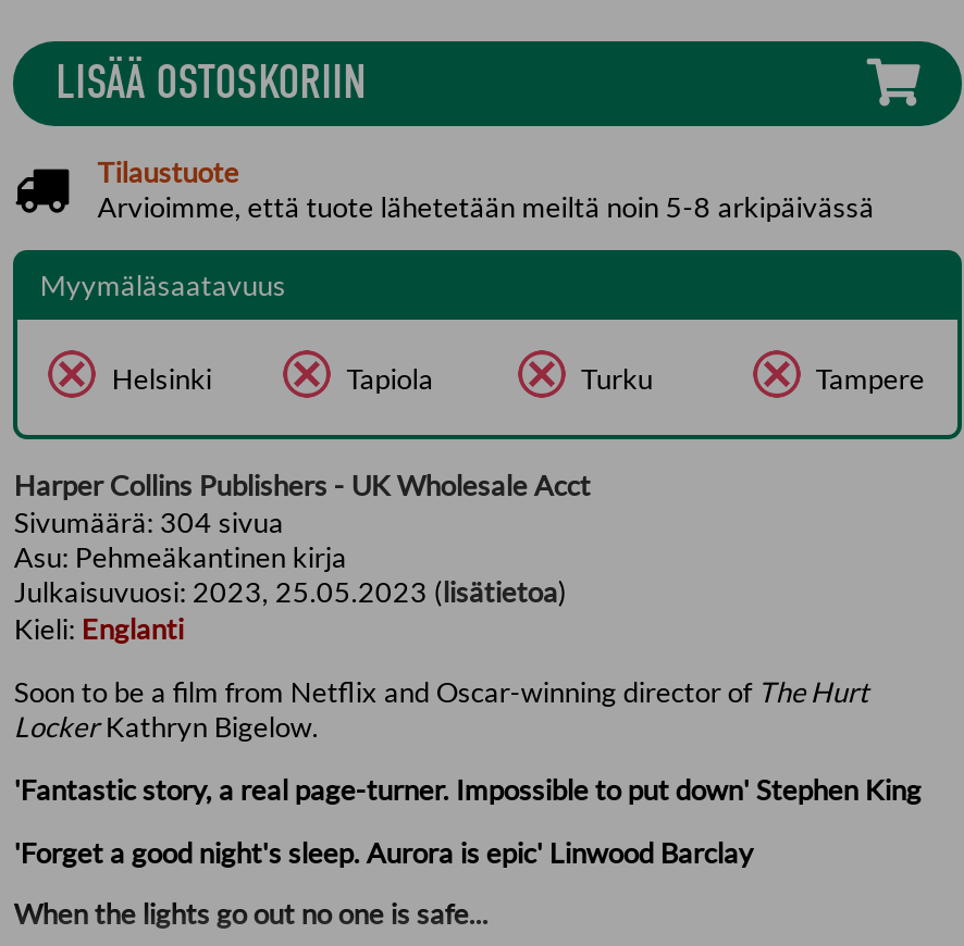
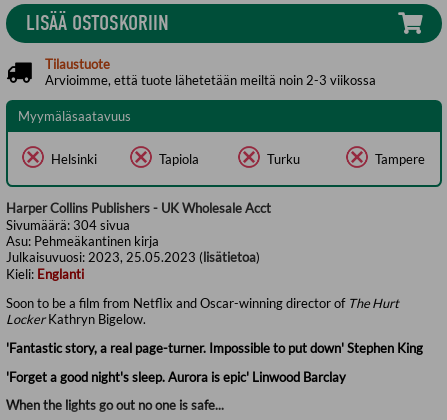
- Arvioimme, että tuote lähetetään meiltä noin 5-8 arkipäivässä
+ Arvioimme, että tuote lähetetään meiltä noin 2-3 viikossa
